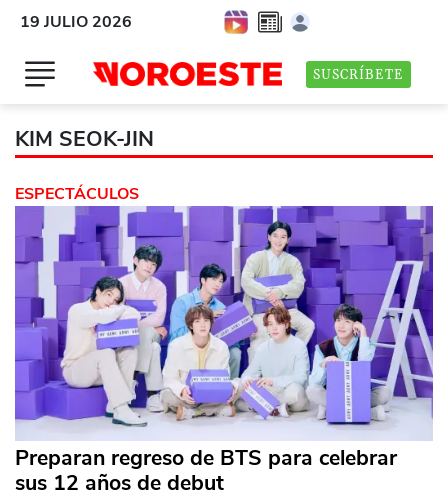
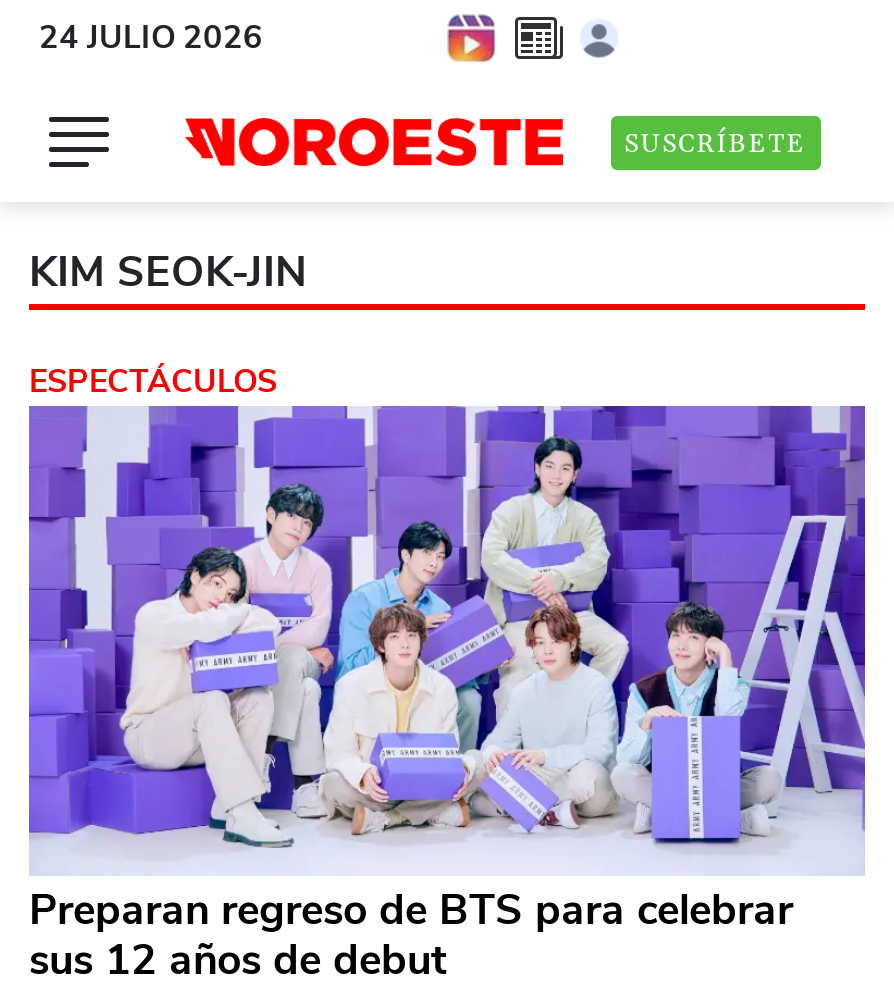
- 19 JULIO 2026
+ 24 JULIO 2026
